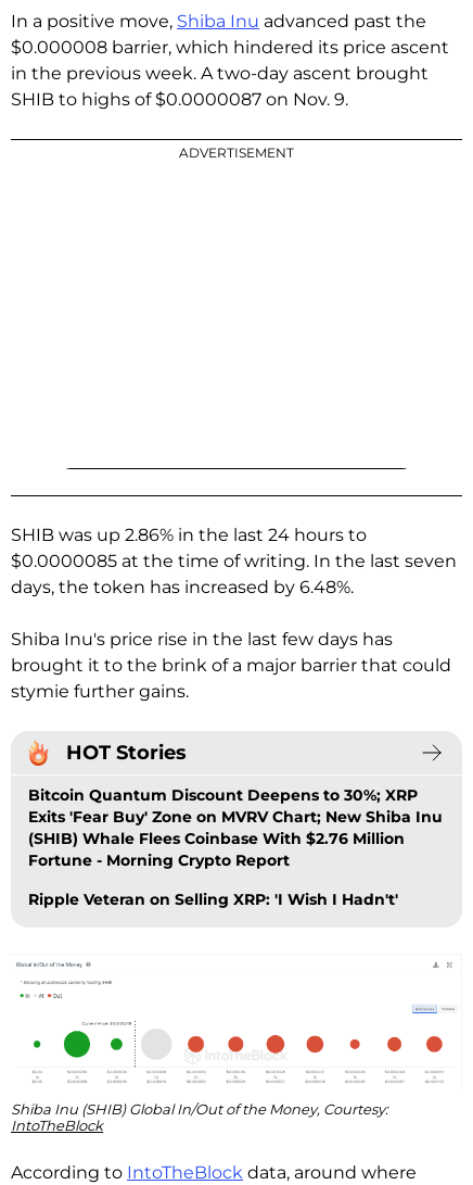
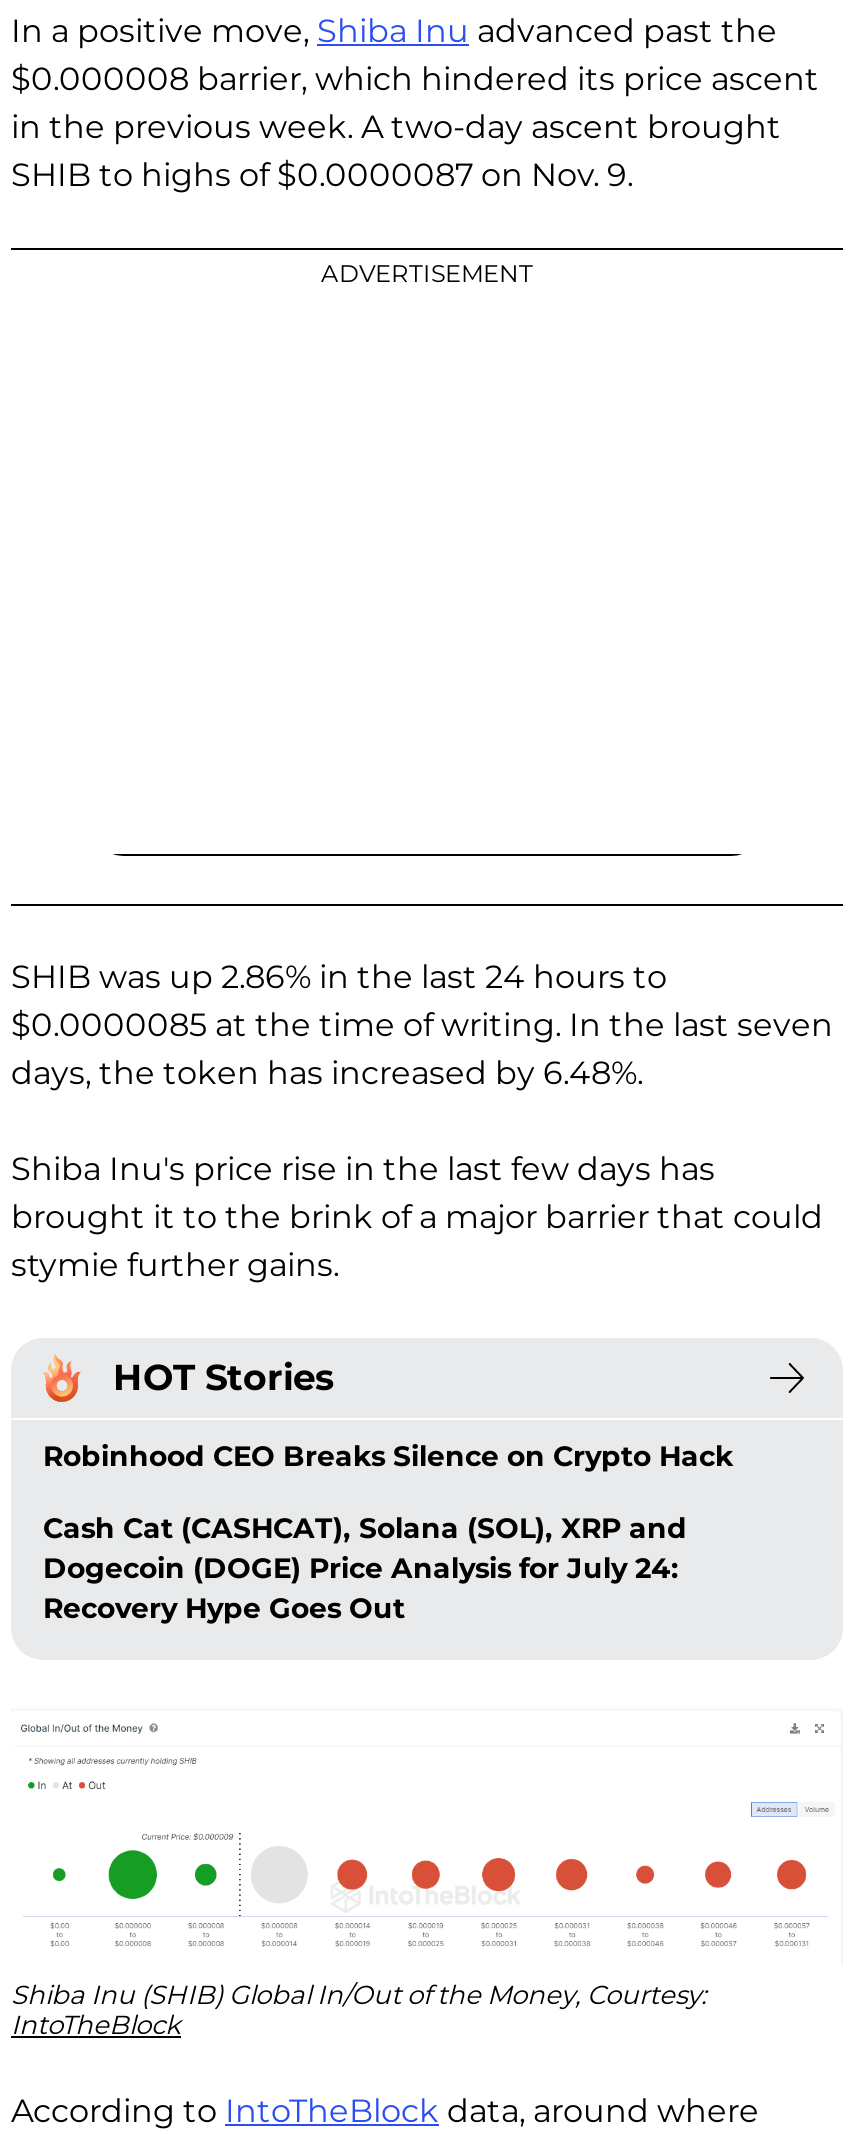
- Bitcoin Quantum Discount Deepens to 30%; XRP
- Exits 'Fear Buy' Zone on MVRV Chart; New Shiba Inu
- (SHIB) Whale Flees Coinbase With $2.76 Million
- Fortune - Morning Crypto Report
+ Robinhood CEO Breaks Silence on Crypto Hack

- Ripple Veteran on Selling XRP: 'I Wish I Hadn't'
+ Cash Cat (CASHCAT), Solana (SOL), XRP and
+ Dogecoin (DOGE) Price Analysis for July 24:
+ Recovery Hype Goes Out
